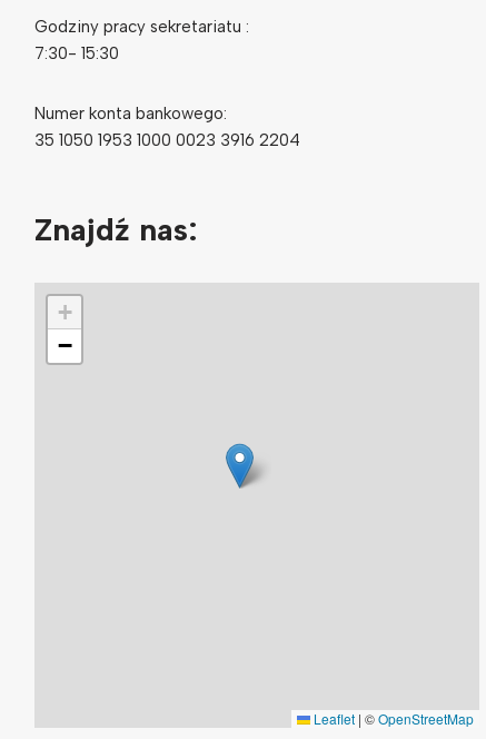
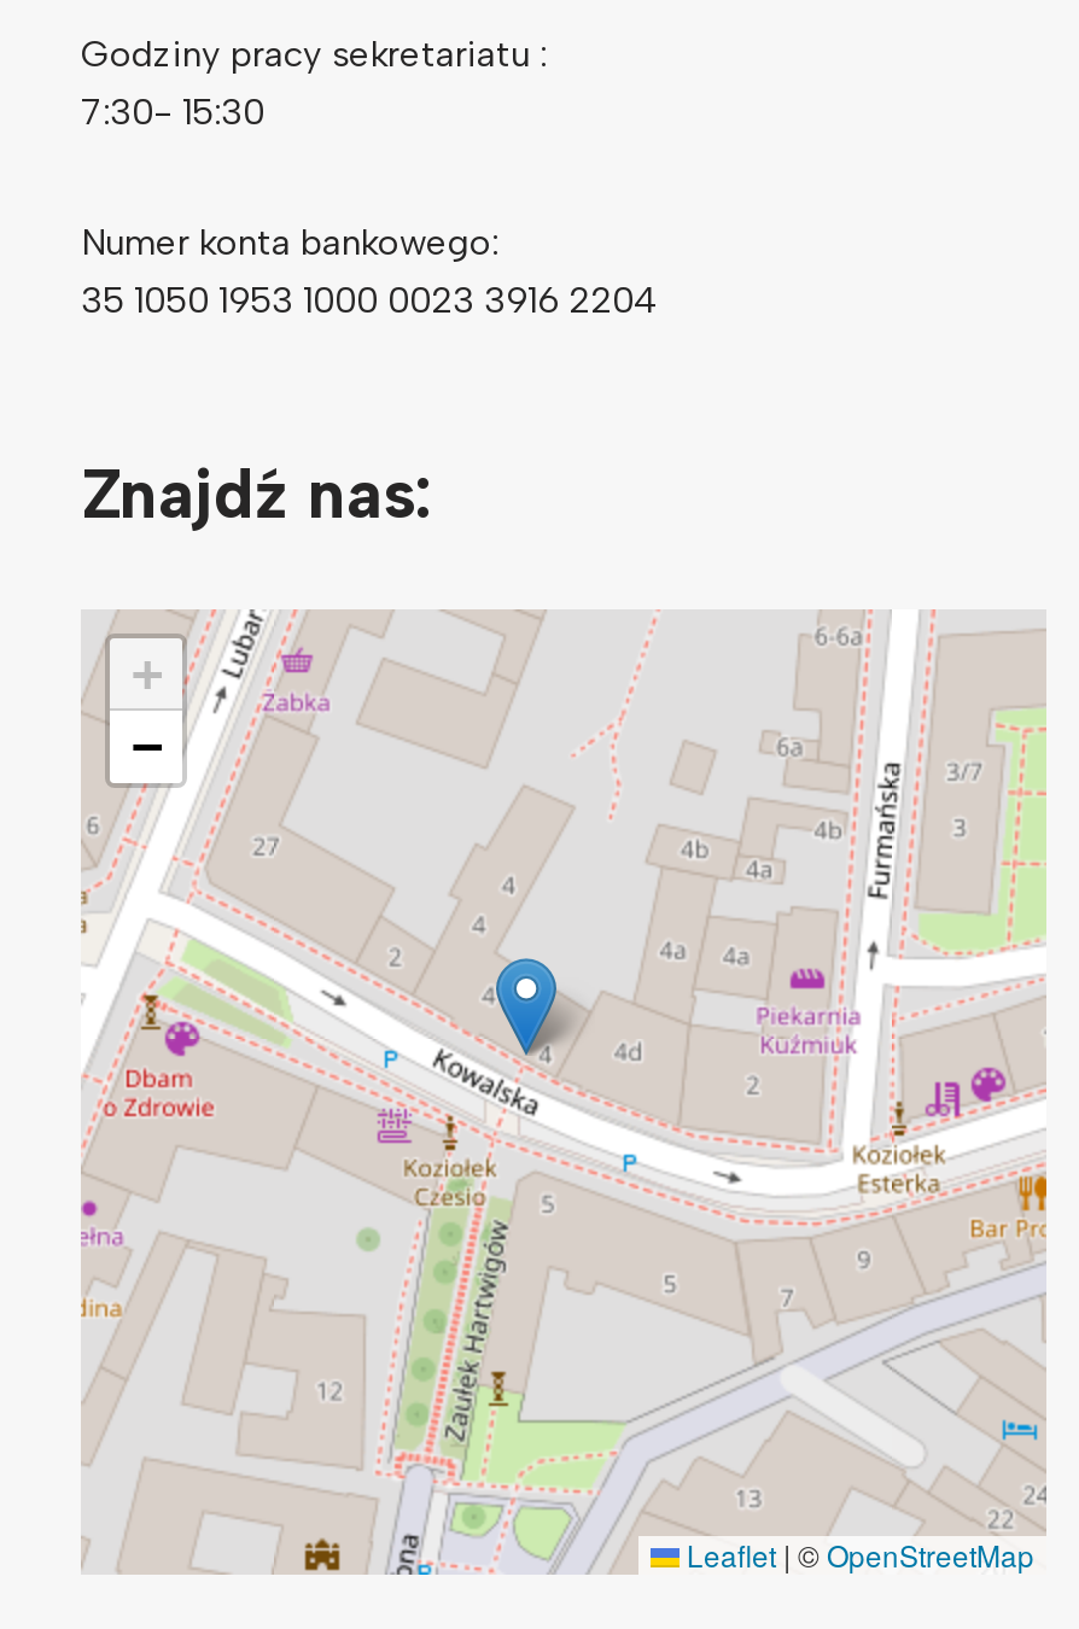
+ [image]
